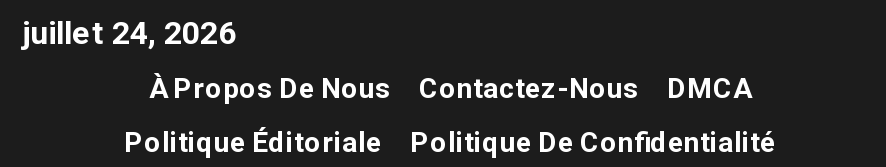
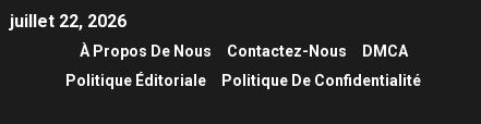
- juillet 24, 2026
+ juillet 22, 2026
